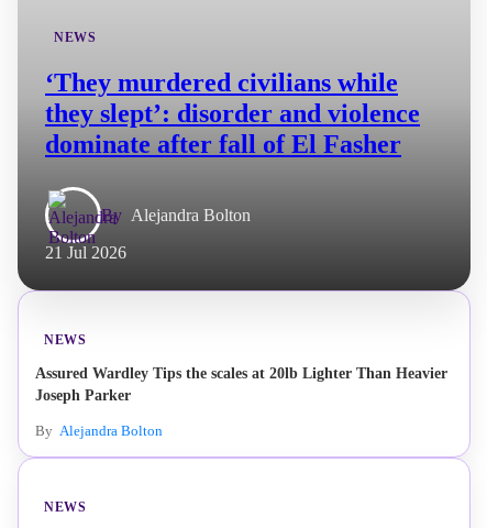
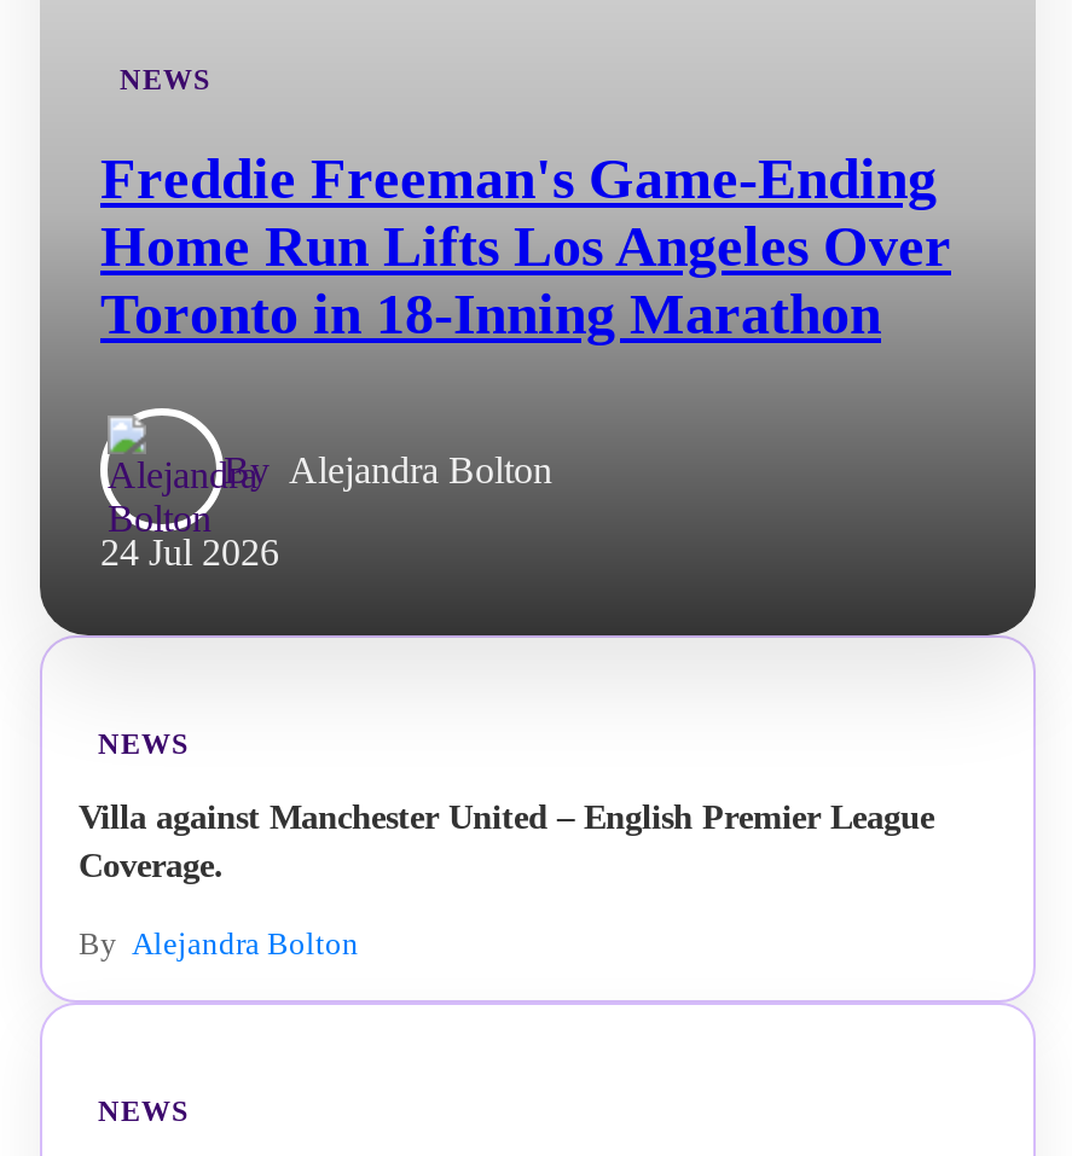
- ‘They murdered civilians while
- they slept’: disorder and violence
- dominate after fall of El Fasher
+ Freddie Freeman's Game-Ending
+ Home Run Lifts Los Angeles Over
+ Toronto in 18-Inning Marathon

- 21 Jul 2026
+ 24 Jul 2026

- Assured Wardley Tips the scales at 20lb Lighter Than Heavier
- Joseph Parker
+ Villa against Manchester United – English Premier League
+ Coverage.
